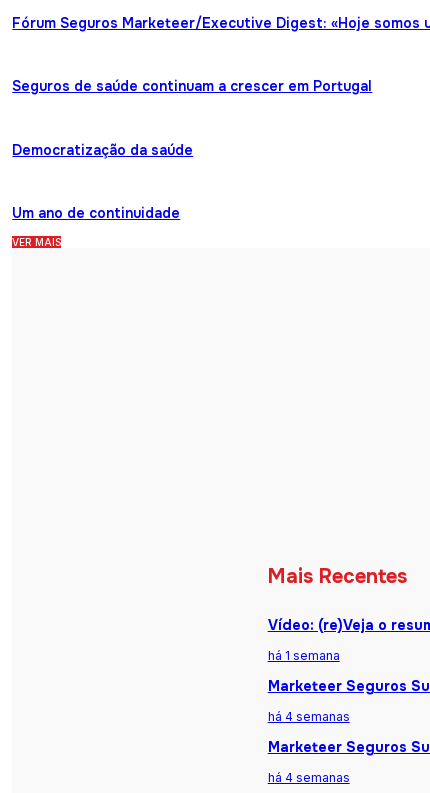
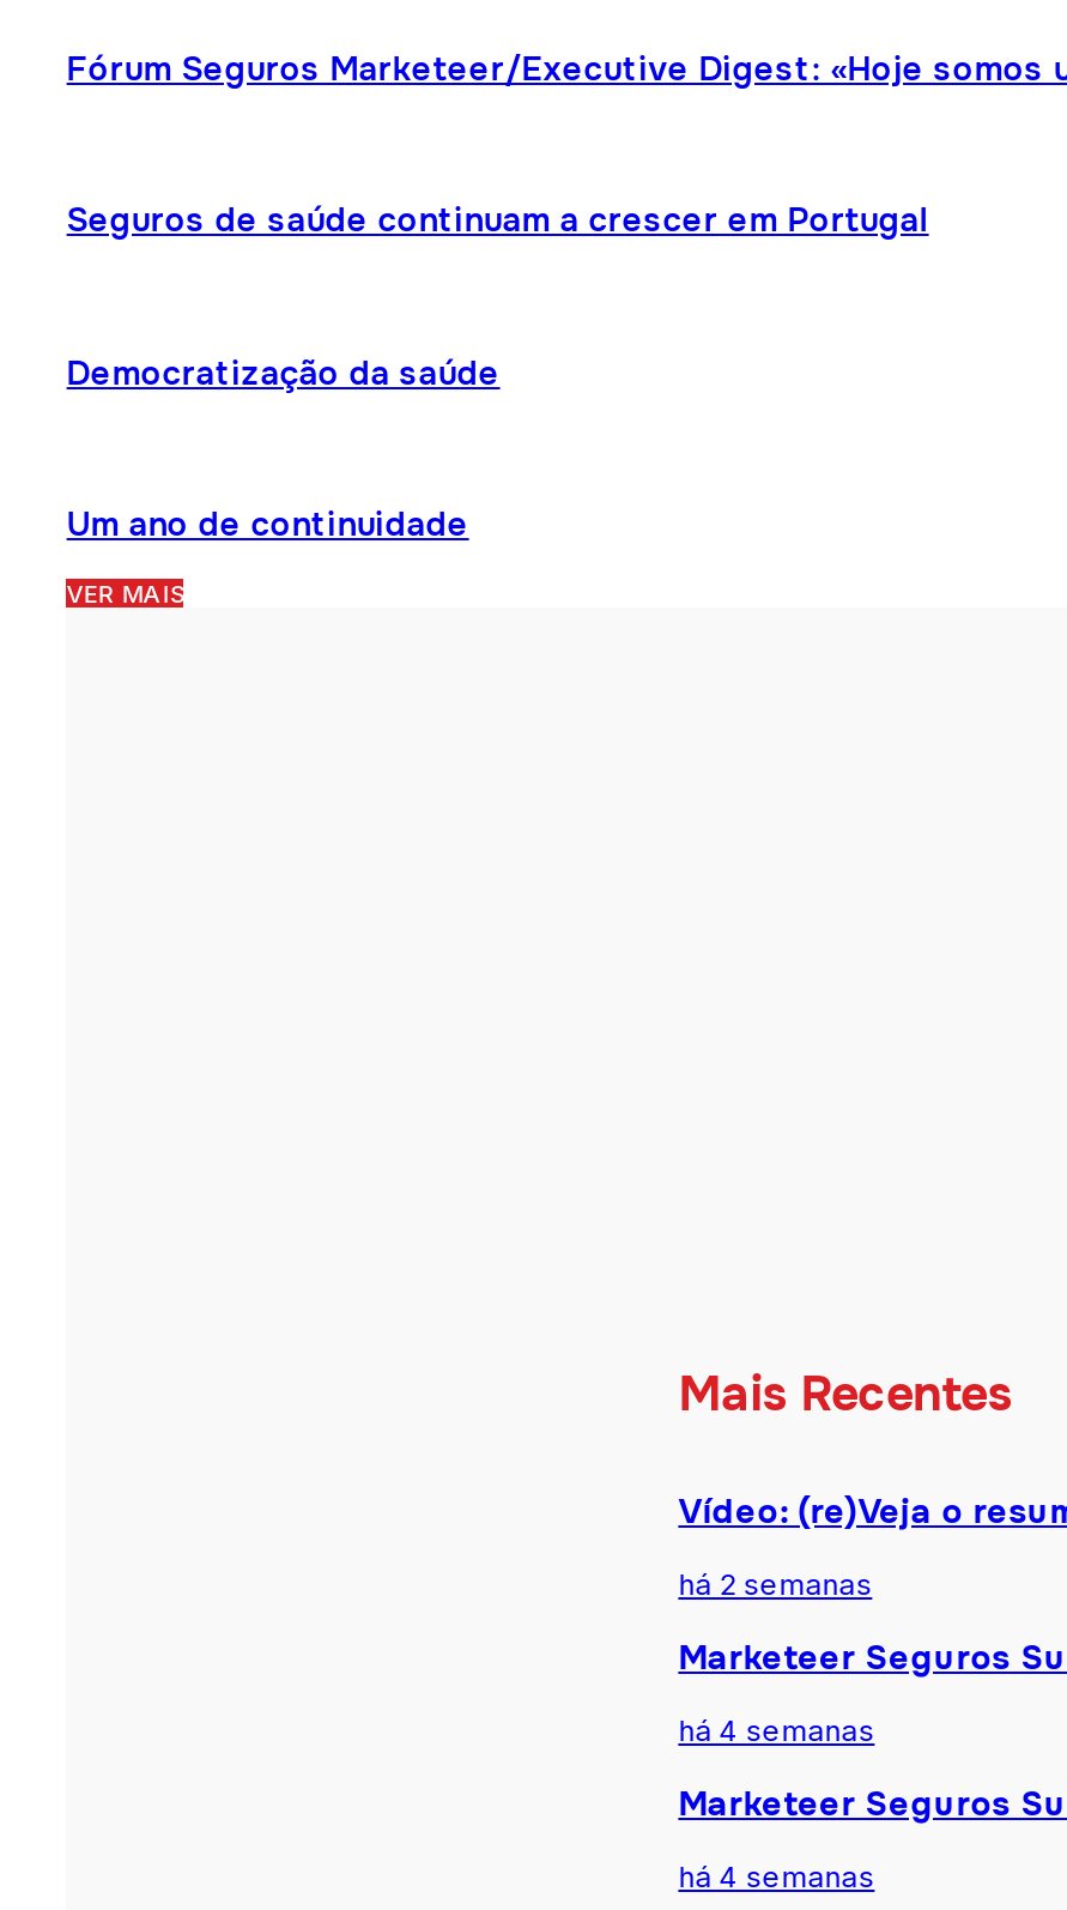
- há 1 semana
+ há 2 semanas
